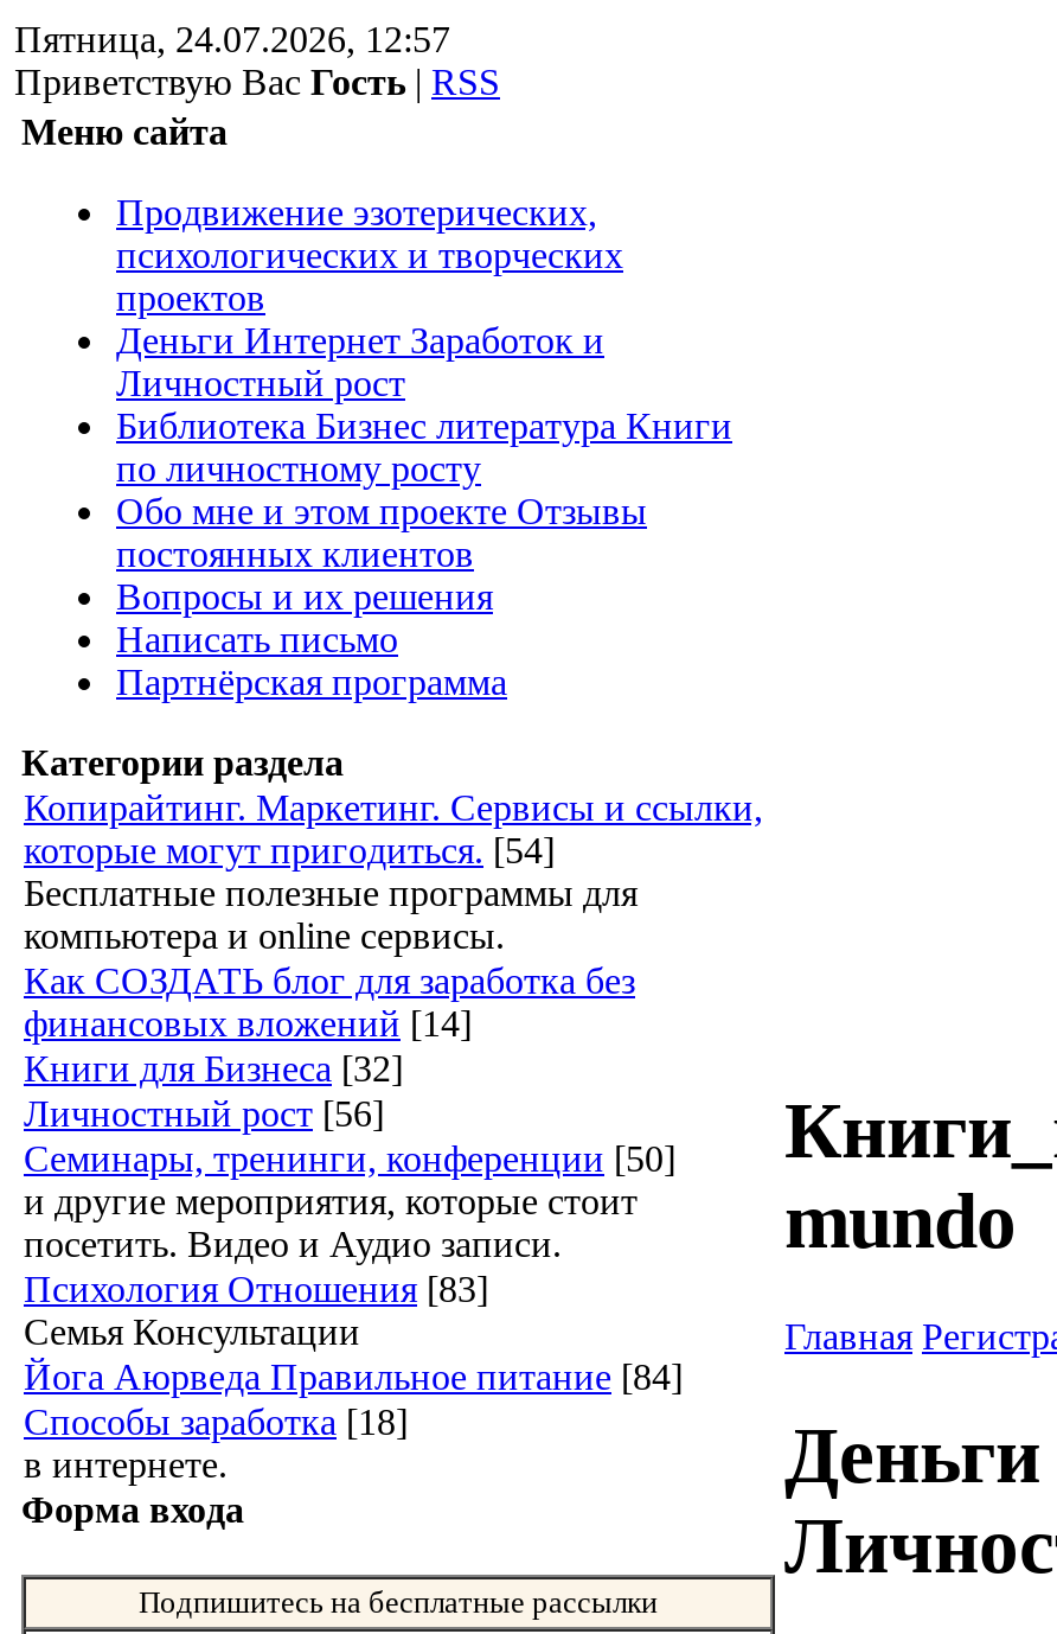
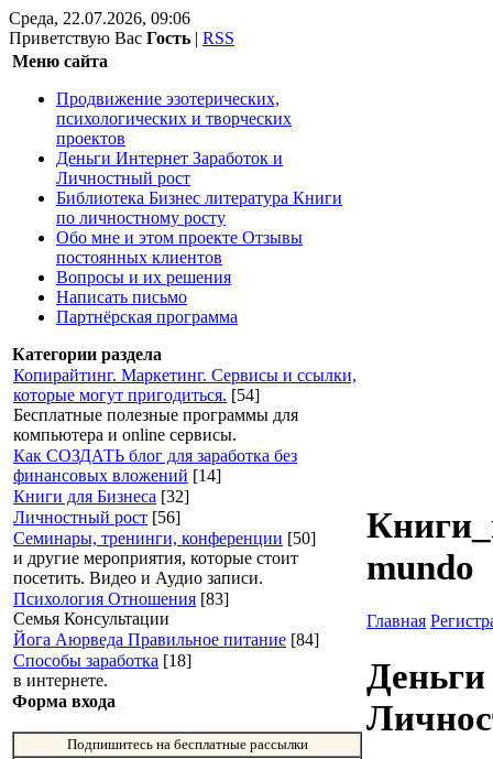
- Пятница, 24.07.2026, 12:57
+ Среда, 22.07.2026, 09:06
